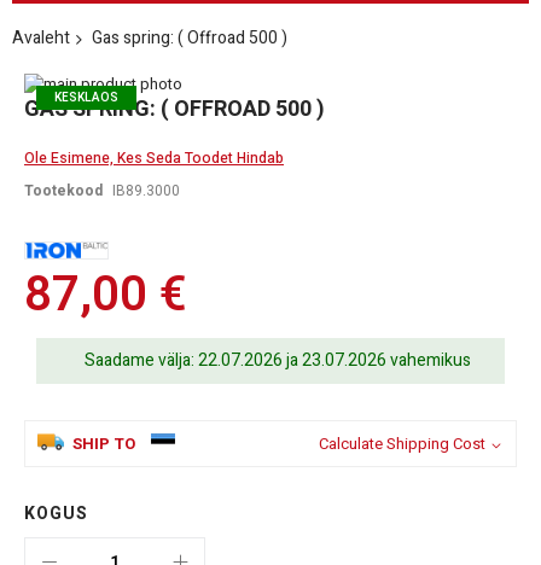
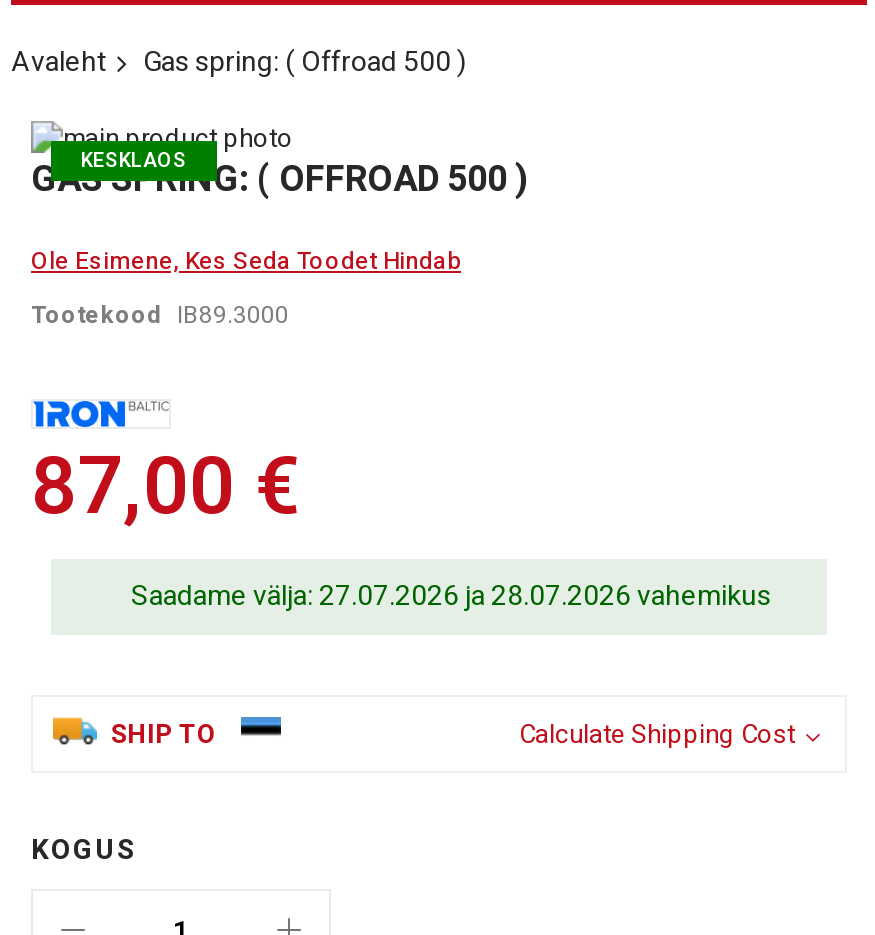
- Saadame välja: 22.07.2026 ja 23.07.2026 vahemikus
+ Saadame välja: 27.07.2026 ja 28.07.2026 vahemikus
